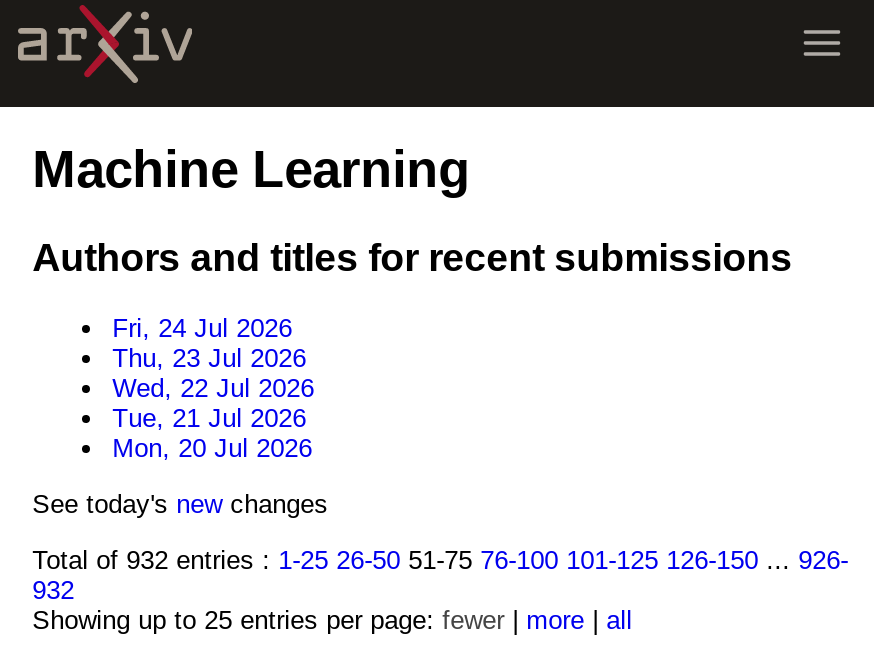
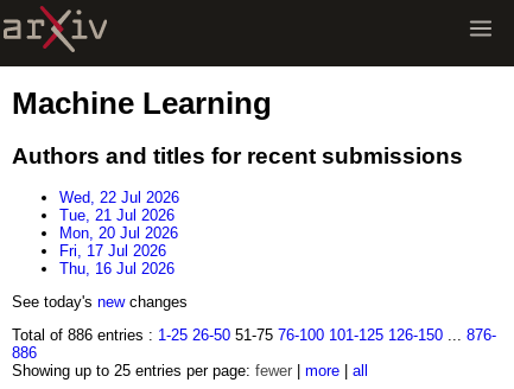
- Fri, 24 Jul 2026
- Thu, 23 Jul 2026

moved up: Wed, 22 Jul 2026 | Tue, 21 Jul 2026 | Mon, 20 Jul 2026

+ Fri, 17 Jul 2026
+ Thu, 16 Jul 2026

- Total of 932 entries : 1-25 26-50 51-75 76-100 101-125 126-150 ... 926-
+ Total of 886 entries : 1-25 26-50 51-75 76-100 101-125 126-150 ... 876-

- 932
+ 886
